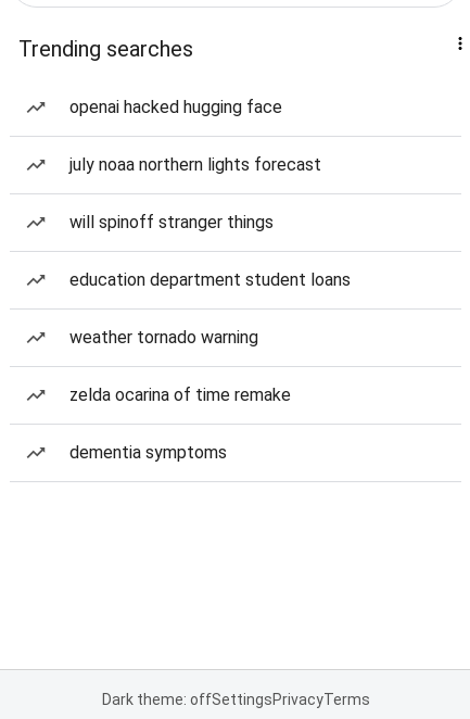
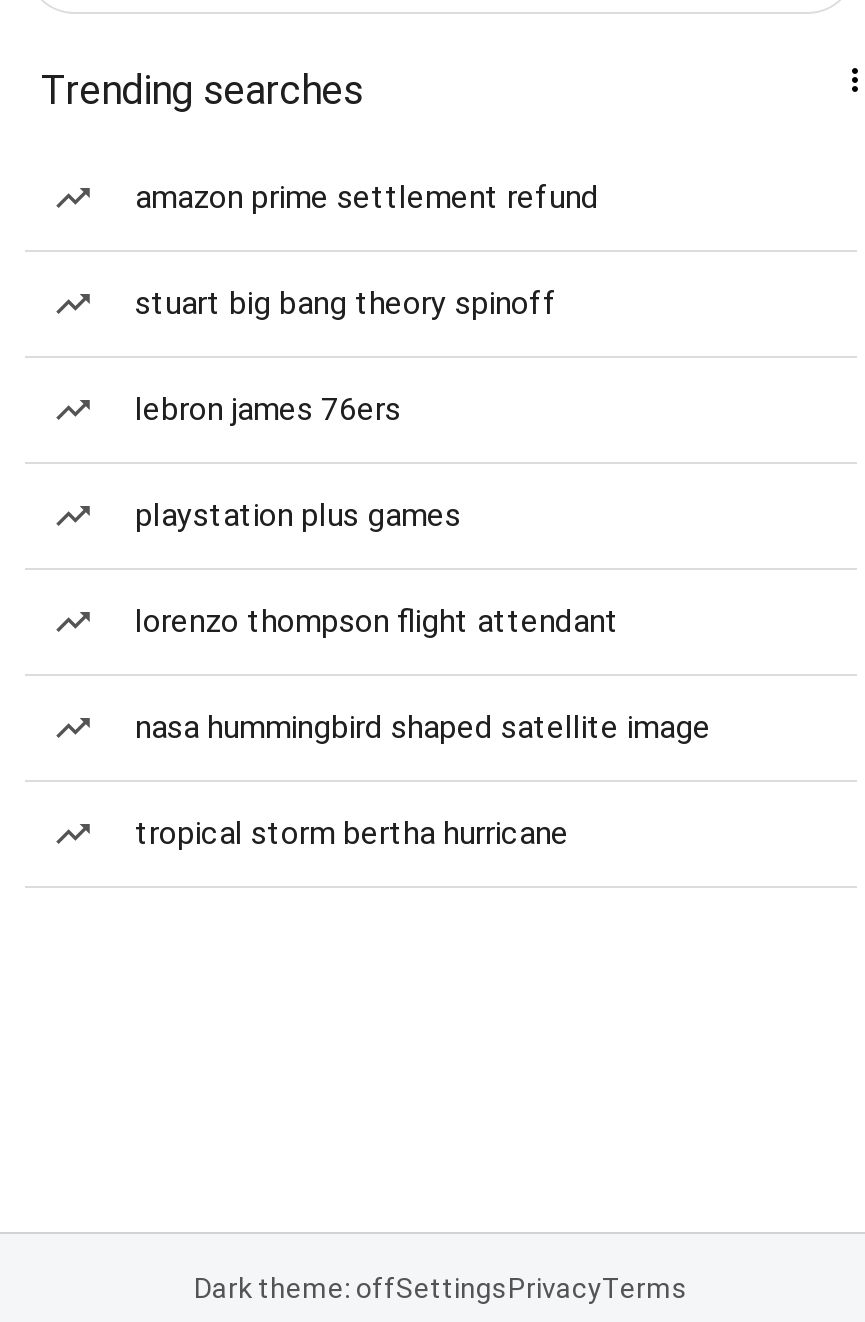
- openai hacked hugging face
+ amazon prime settlement refund

- july noaa northern lights forecast
+ stuart big bang theory spinoff

- will spinoff stranger things
+ lebron james 76ers

- education department student loans
+ playstation plus games

- weather tornado warning
+ lorenzo thompson flight attendant

- zelda ocarina of time remake
+ nasa hummingbird shaped satellite image

- dementia symptoms
+ tropical storm bertha hurricane
